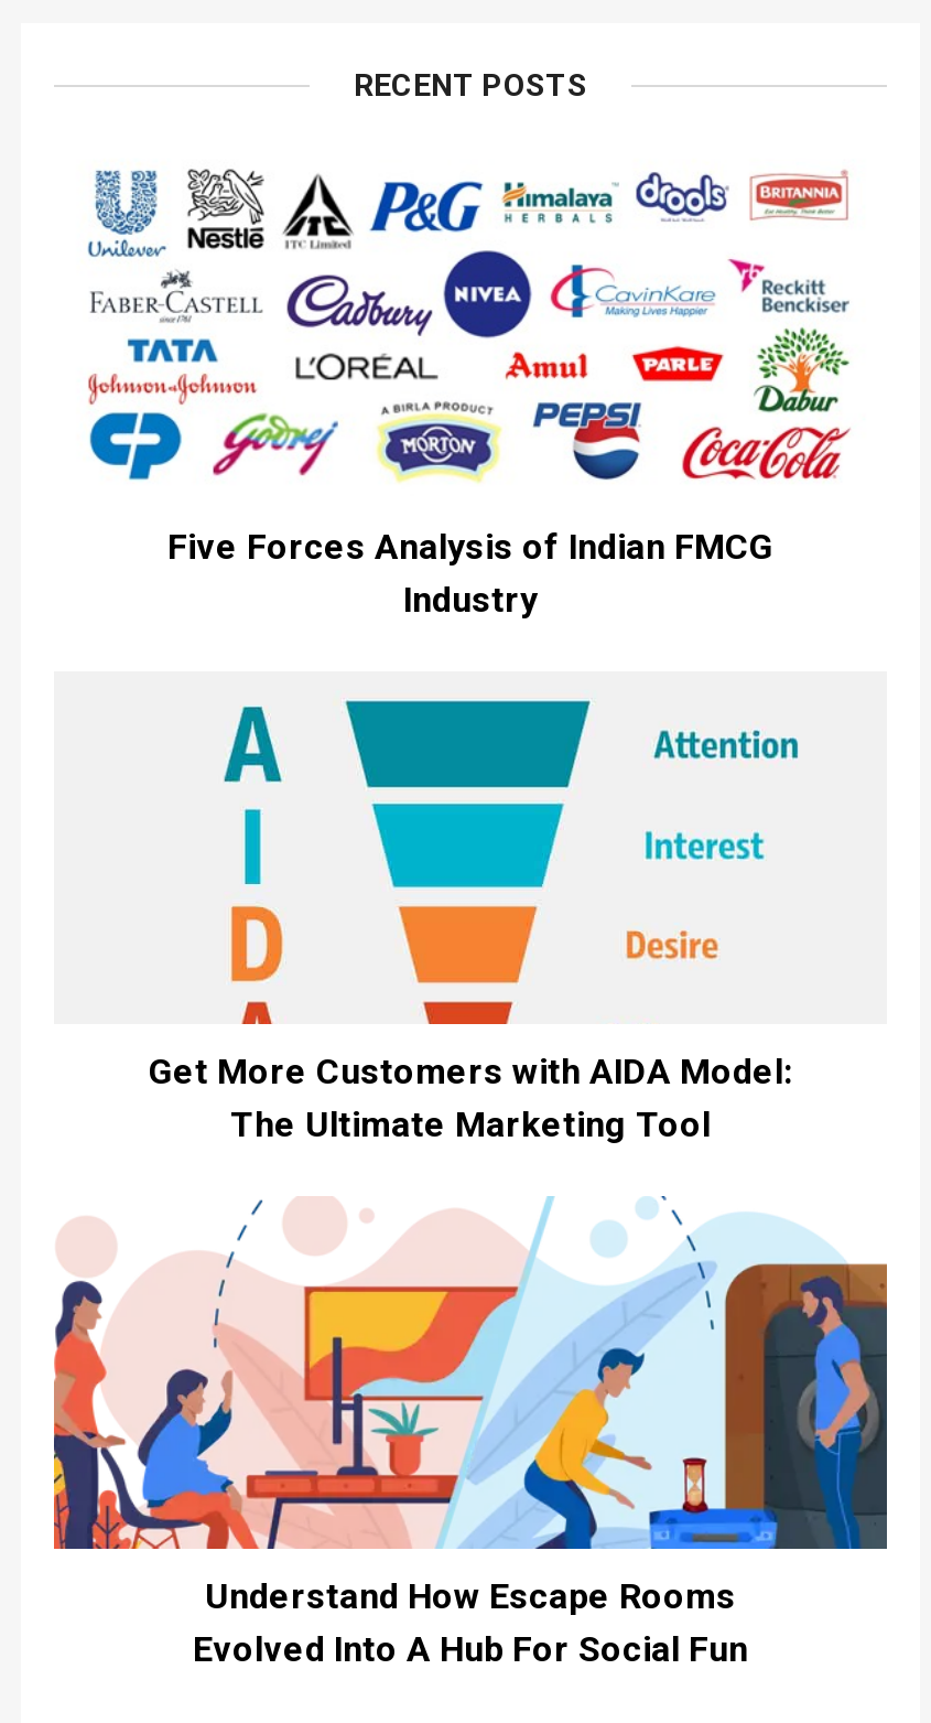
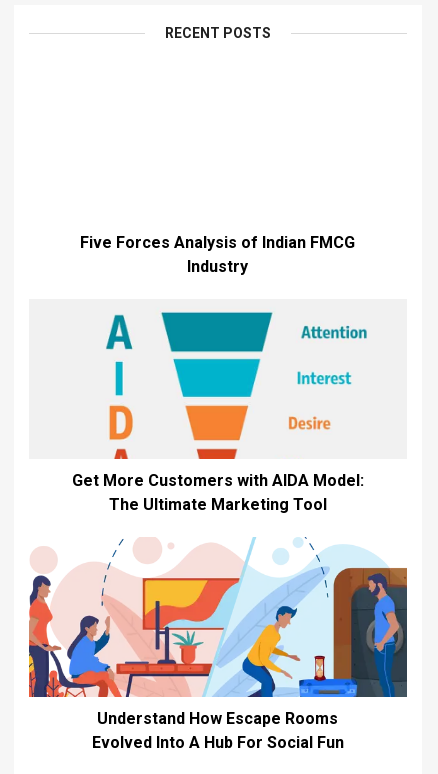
- [image]
